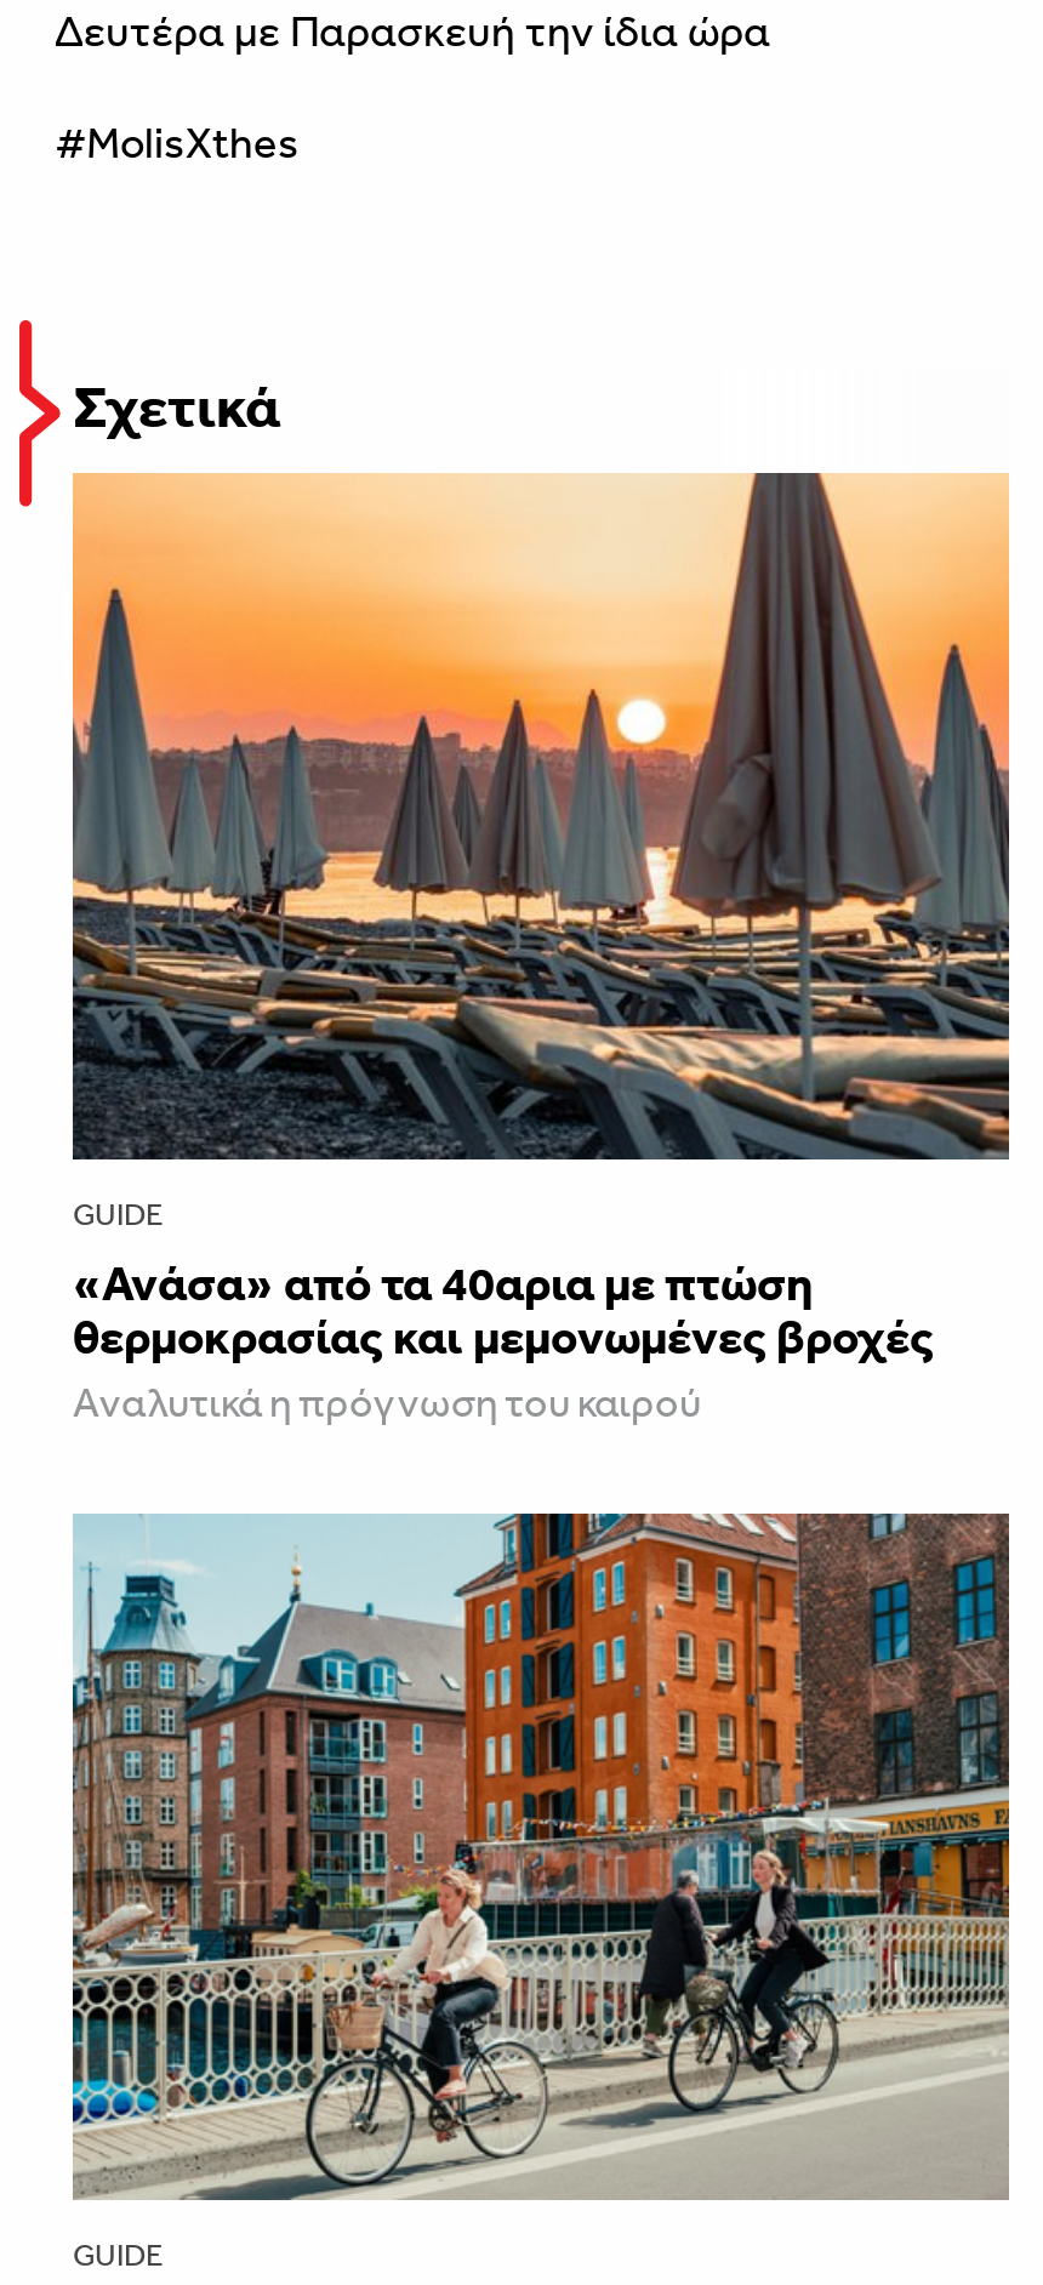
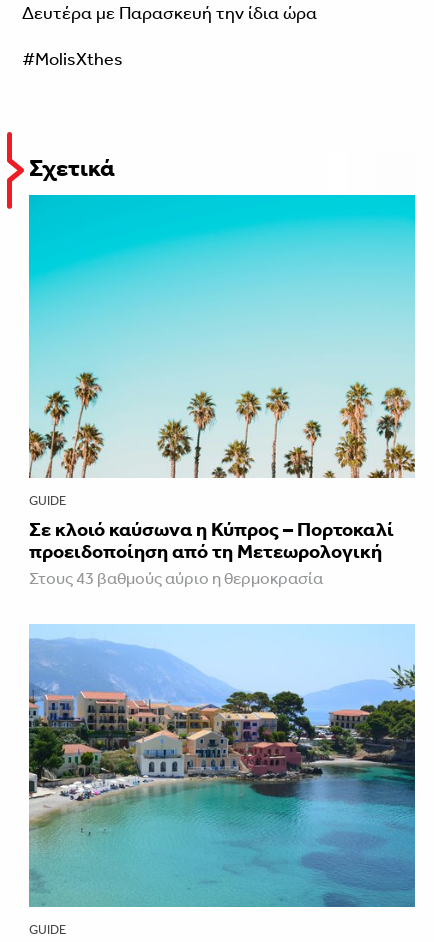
- [image]
- «Ανάσα» από τα 40αρια με πτώση
- θερμοκρασίας και μεμονωμένες βροχές
- Aναλυτικά η πρόγνωση του καιρού
+ [image]
+ Σε κλοιό καύσωνα η Κύπρος – Πορτοκαλί
+ προειδοποίηση από τη Μετεωρολογική
+ Στους 43 βαθμούς αύριο η θερμοκρασία

- [image]
+ [image]
